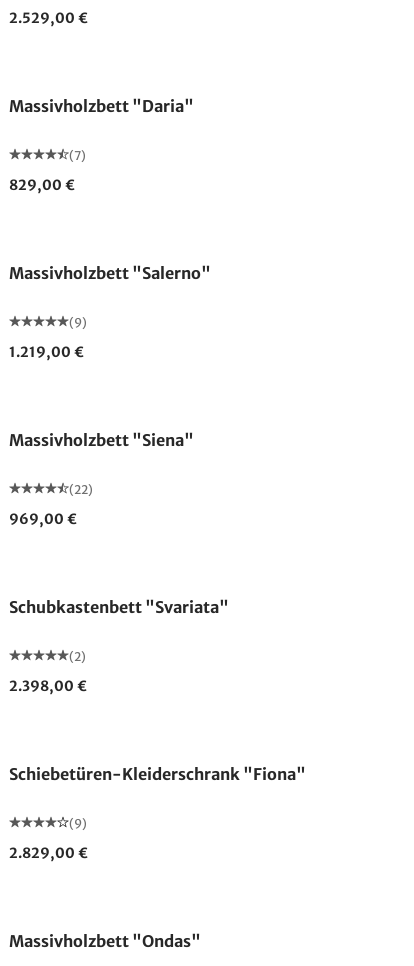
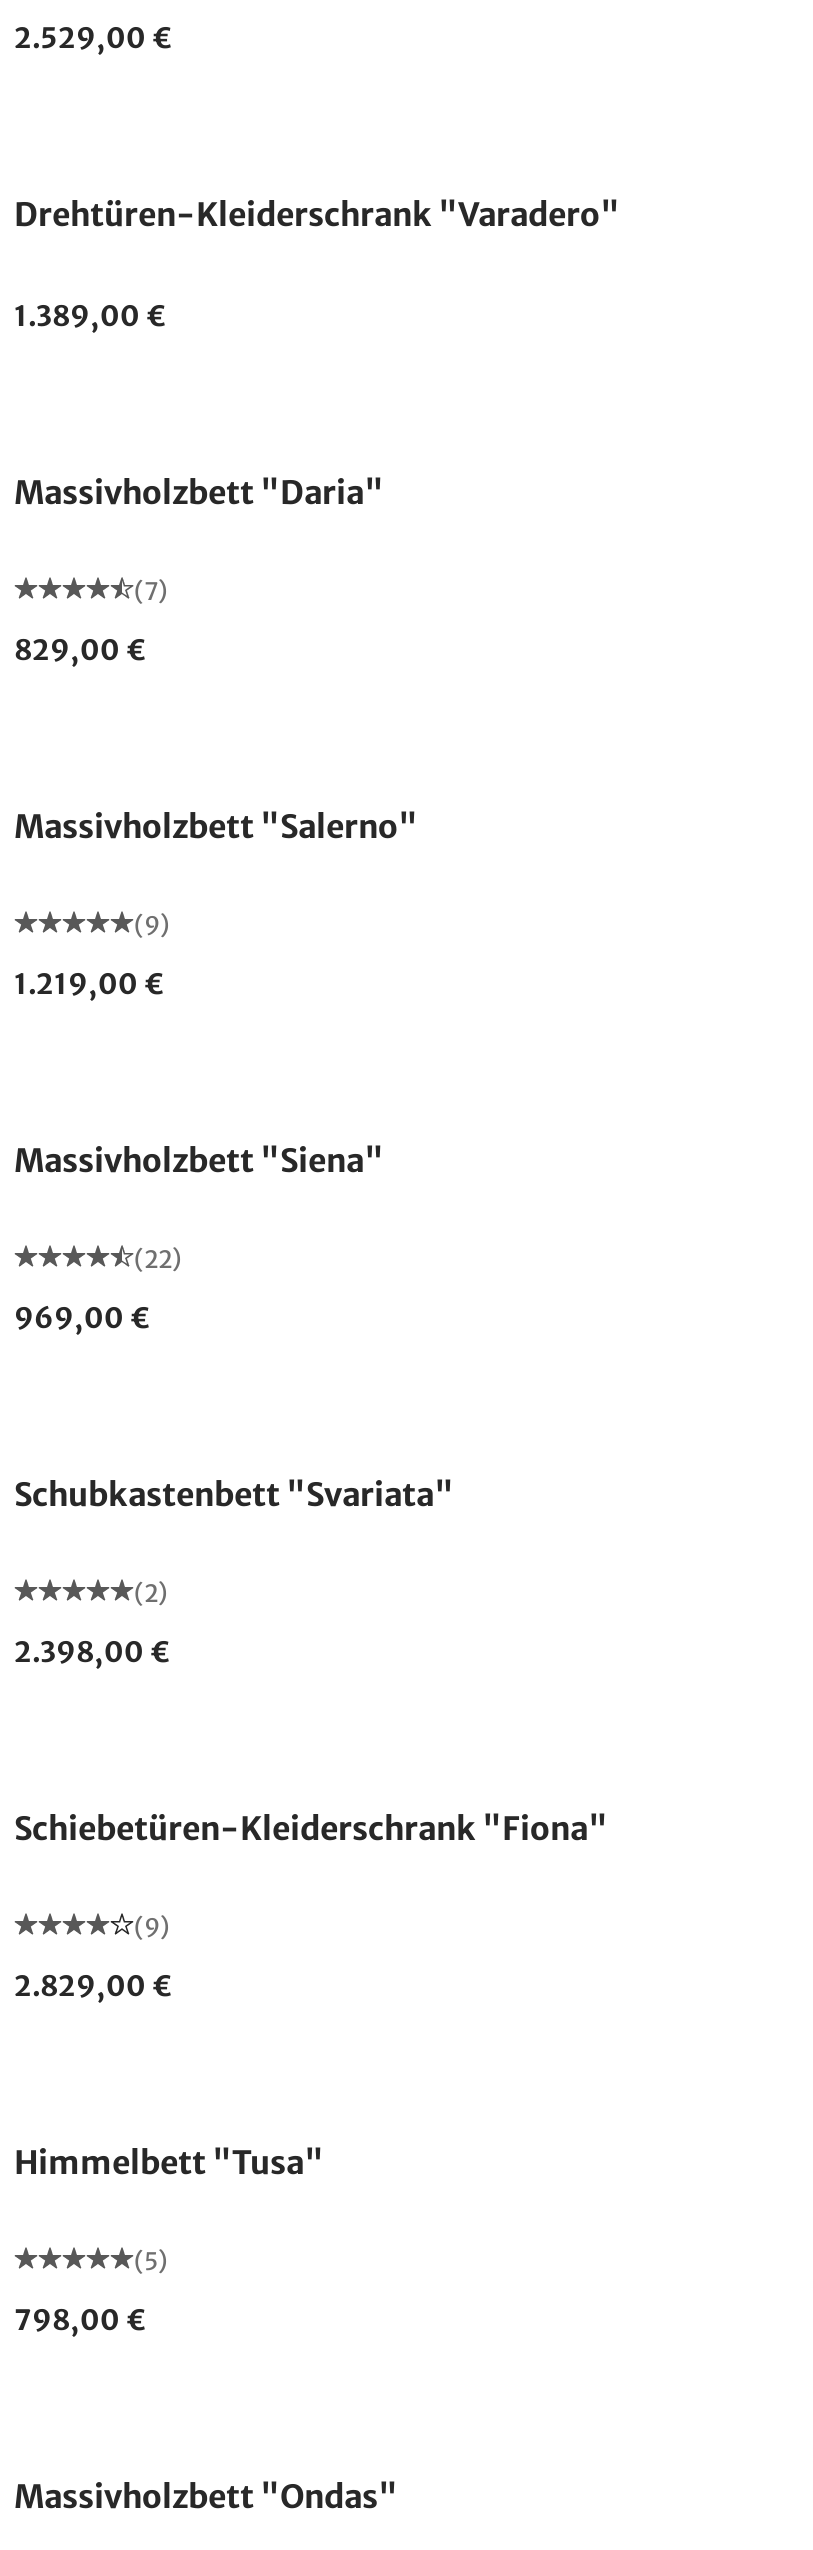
+ Drehtüren-Kleiderschrank "Varadero"
+ 1.389,00 €

+ Himmelbett "Tusa"
+ (5)
+ 798,00 €
